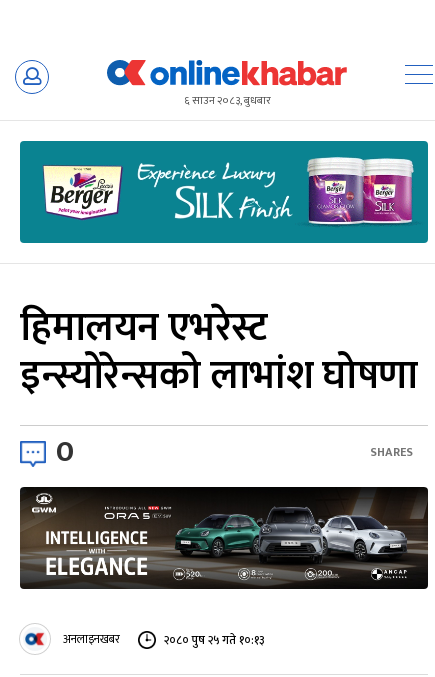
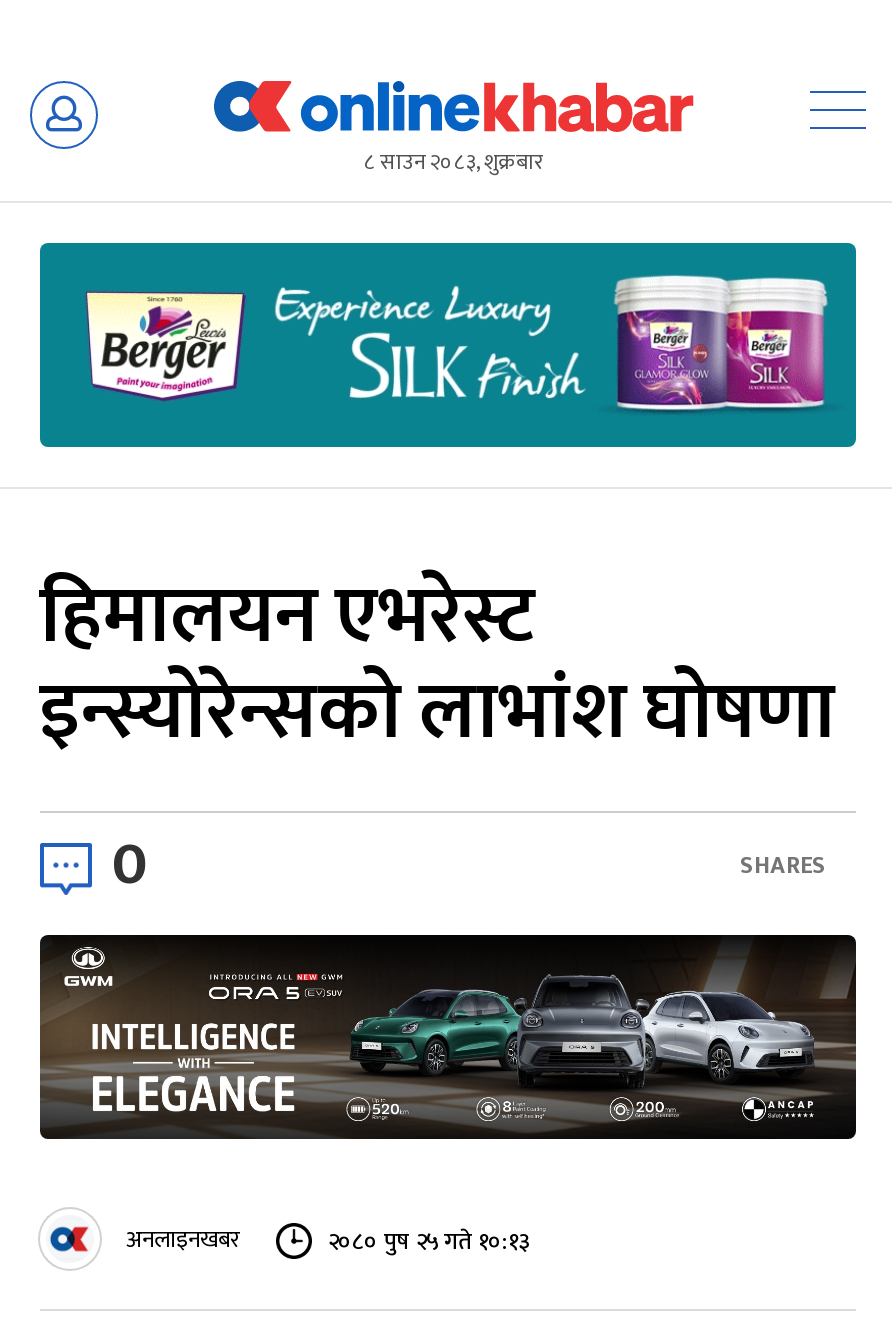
- ६ साउन २०८३, बुधबार
+ ८ साउन २०८३, शुक्रबार
